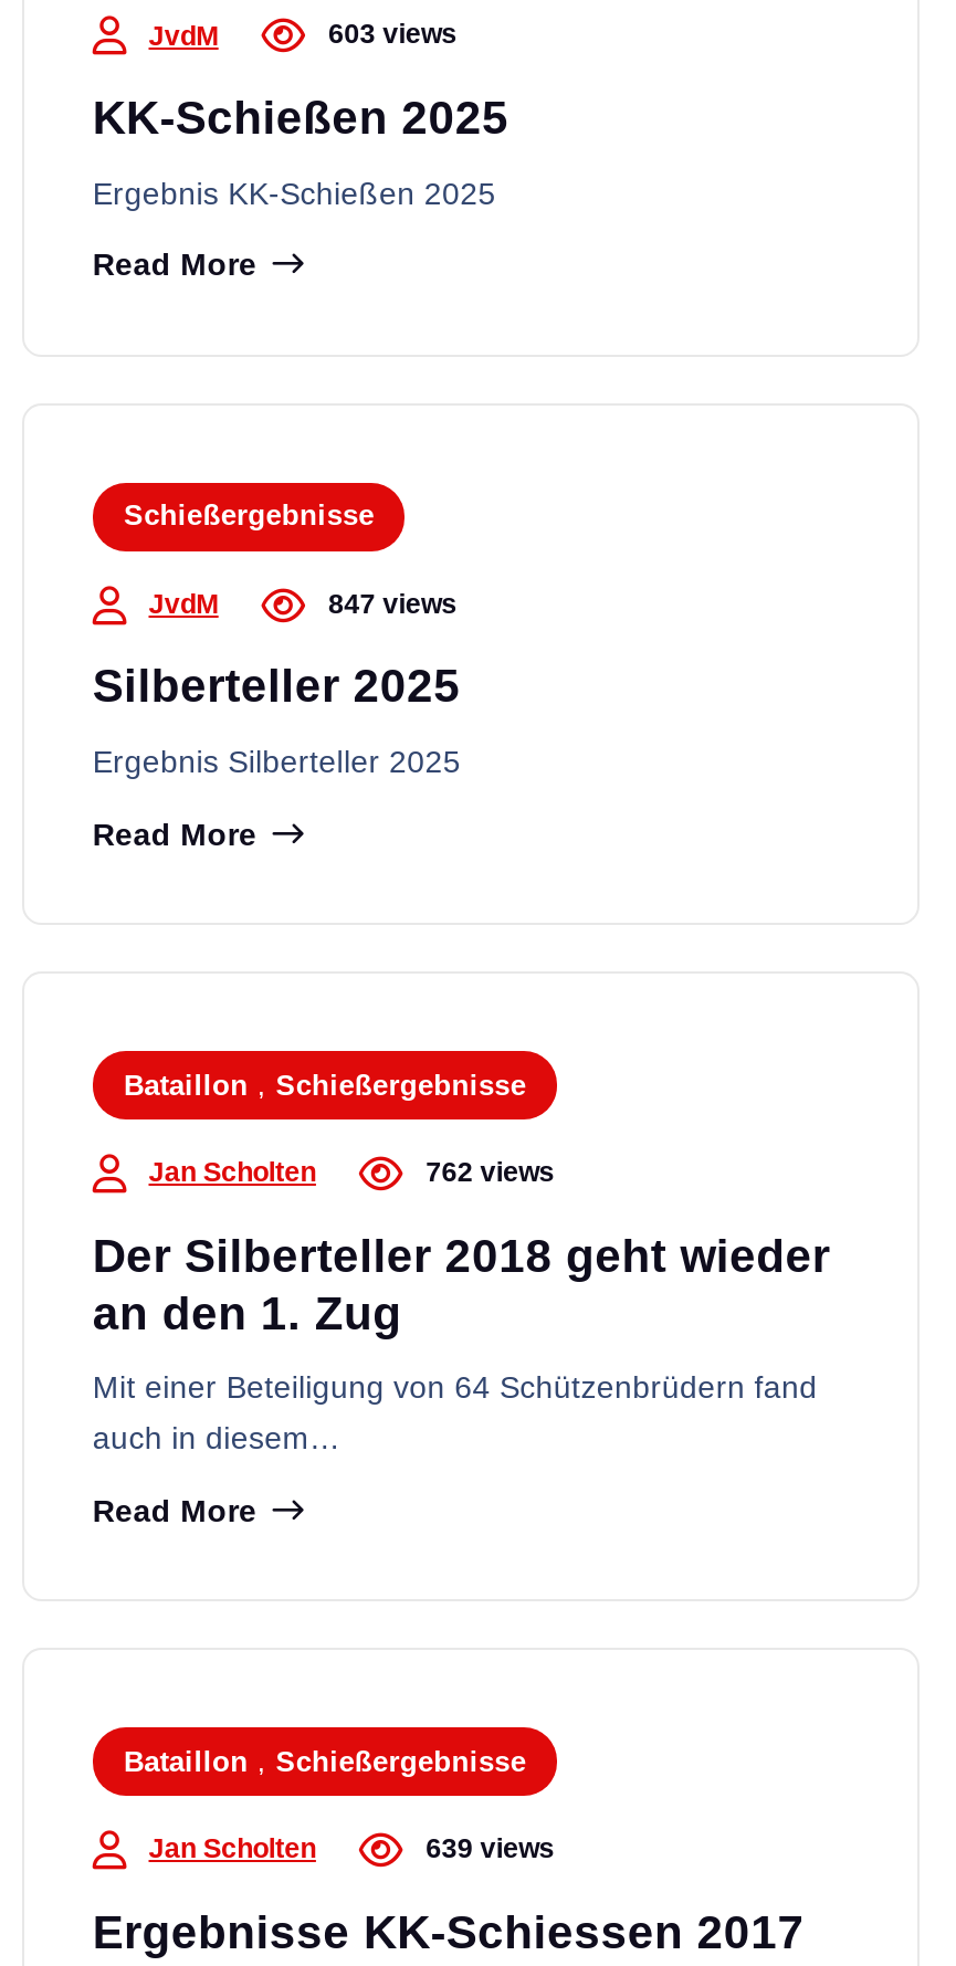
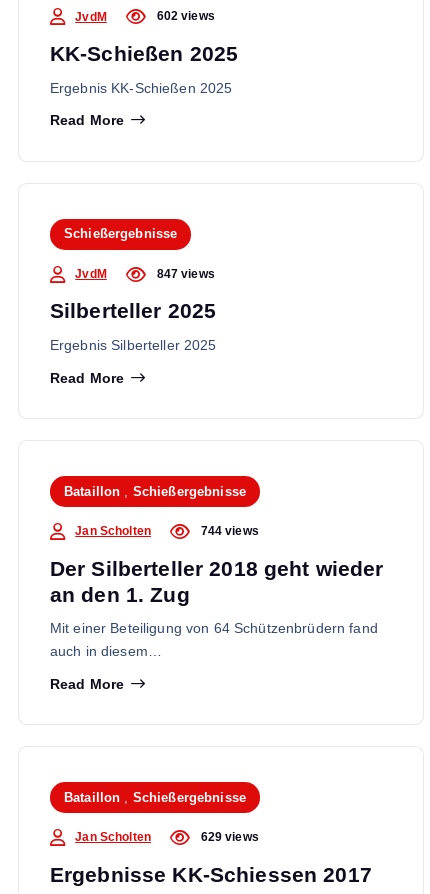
- 603 views
+ 602 views

- 762 views
+ 744 views

- 639 views
+ 629 views
